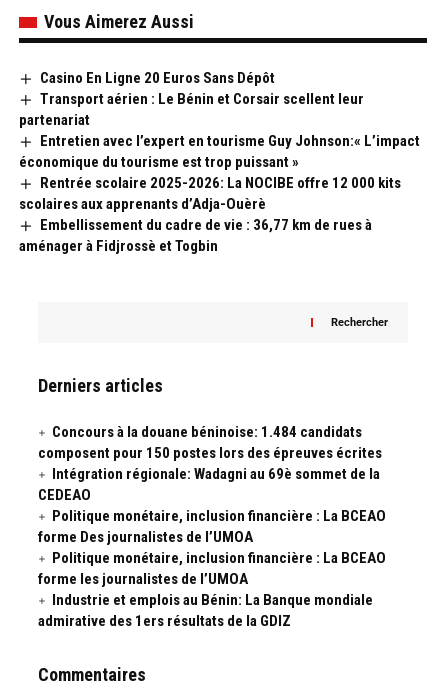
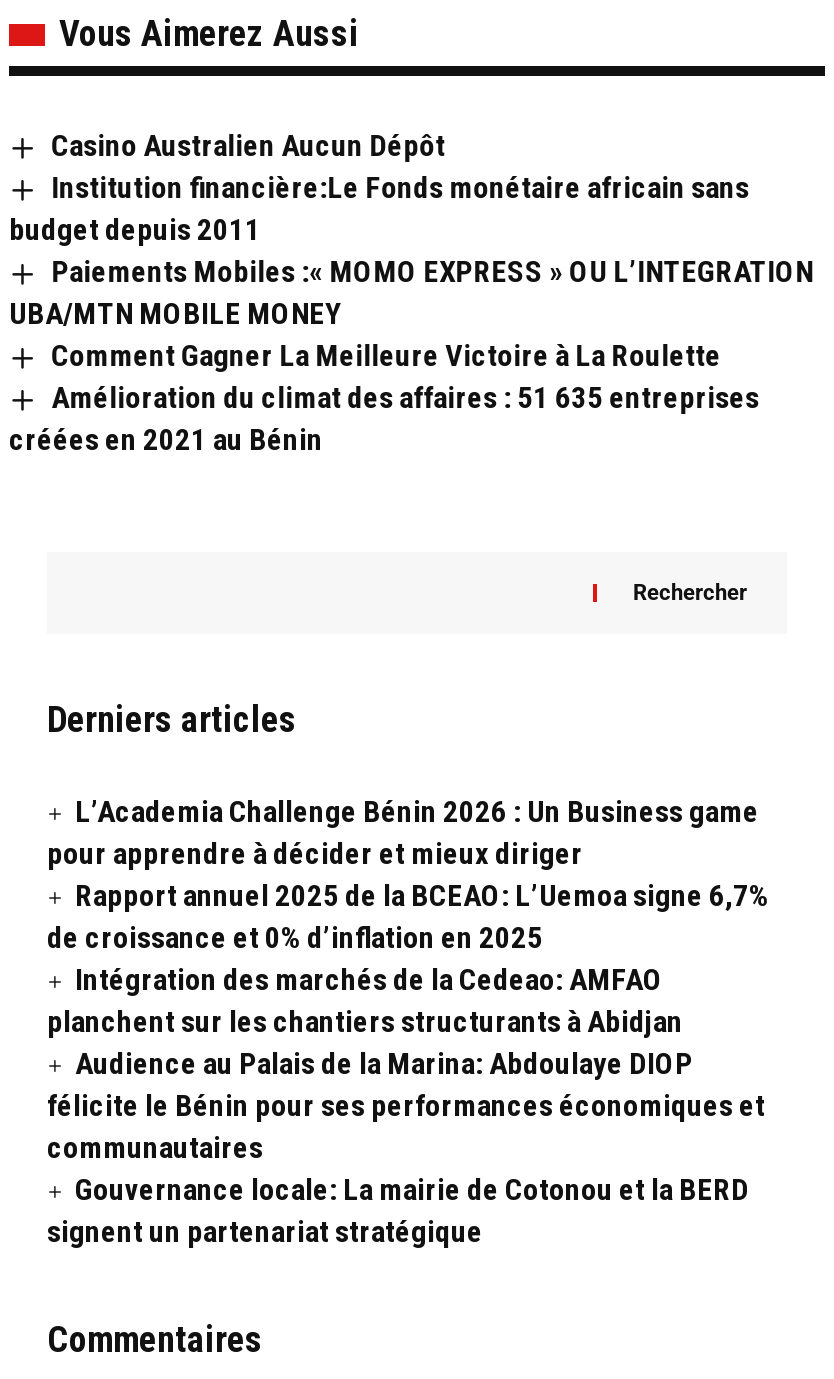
- Casino En Ligne 20 Euros Sans Dépôt
- Transport aérien : Le Bénin et Corsair scellent leur
- partenariat
- Entretien avec l’expert en tourisme Guy Johnson:« L’impact
- économique du tourisme est trop puissant »
- Rentrée scolaire 2025-2026: La NOCIBE offre 12 000 kits
- scolaires aux apprenants d’Adja-Ouèrè
- Embellissement du cadre de vie : 36,77 km de rues à
- aménager à Fidjrossè et Togbin
+ Casino Australien Aucun Dépôt
+ Institution financière:Le Fonds monétaire africain sans
+ budget depuis 2011
+ Paiements Mobiles :« MOMO EXPRESS » OU L’INTEGRATION
+ UBA/MTN MOBILE MONEY
+ Comment Gagner La Meilleure Victoire à La Roulette
+ Amélioration du climat des affaires : 51 635 entreprises
+ créées en 2021 au Bénin

moved up: Rechercher | Derniers articles

- Concours à la douane béninoise: 1.484 candidats
- composent pour 150 postes lors des épreuves écrites
- Intégration régionale: Wadagni au 69è sommet de la
- CEDEAO
- Politique monétaire, inclusion financière : La BCEAO
- forme Des journalistes de l’UMOA
- Politique monétaire, inclusion financière : La BCEAO
- forme les journalistes de l’UMOA
- Industrie et emplois au Bénin: La Banque mondiale
- admirative des 1ers résultats de la GDIZ
+ L’Academia Challenge Bénin 2026 : Un Business game
+ pour apprendre à décider et mieux diriger
+ Rapport annuel 2025 de la BCEAO: L’Uemoa signe 6,7%
+ de croissance et 0% d’inflation en 2025
+ Intégration des marchés de la Cedeao: AMFAO
+ planchent sur les chantiers structurants à Abidjan
+ Audience au Palais de la Marina: Abdoulaye DIOP
+ félicite le Bénin pour ses performances économiques et
+ communautaires
+ Gouvernance locale: La mairie de Cotonou et la BERD
+ signent un partenariat stratégique
